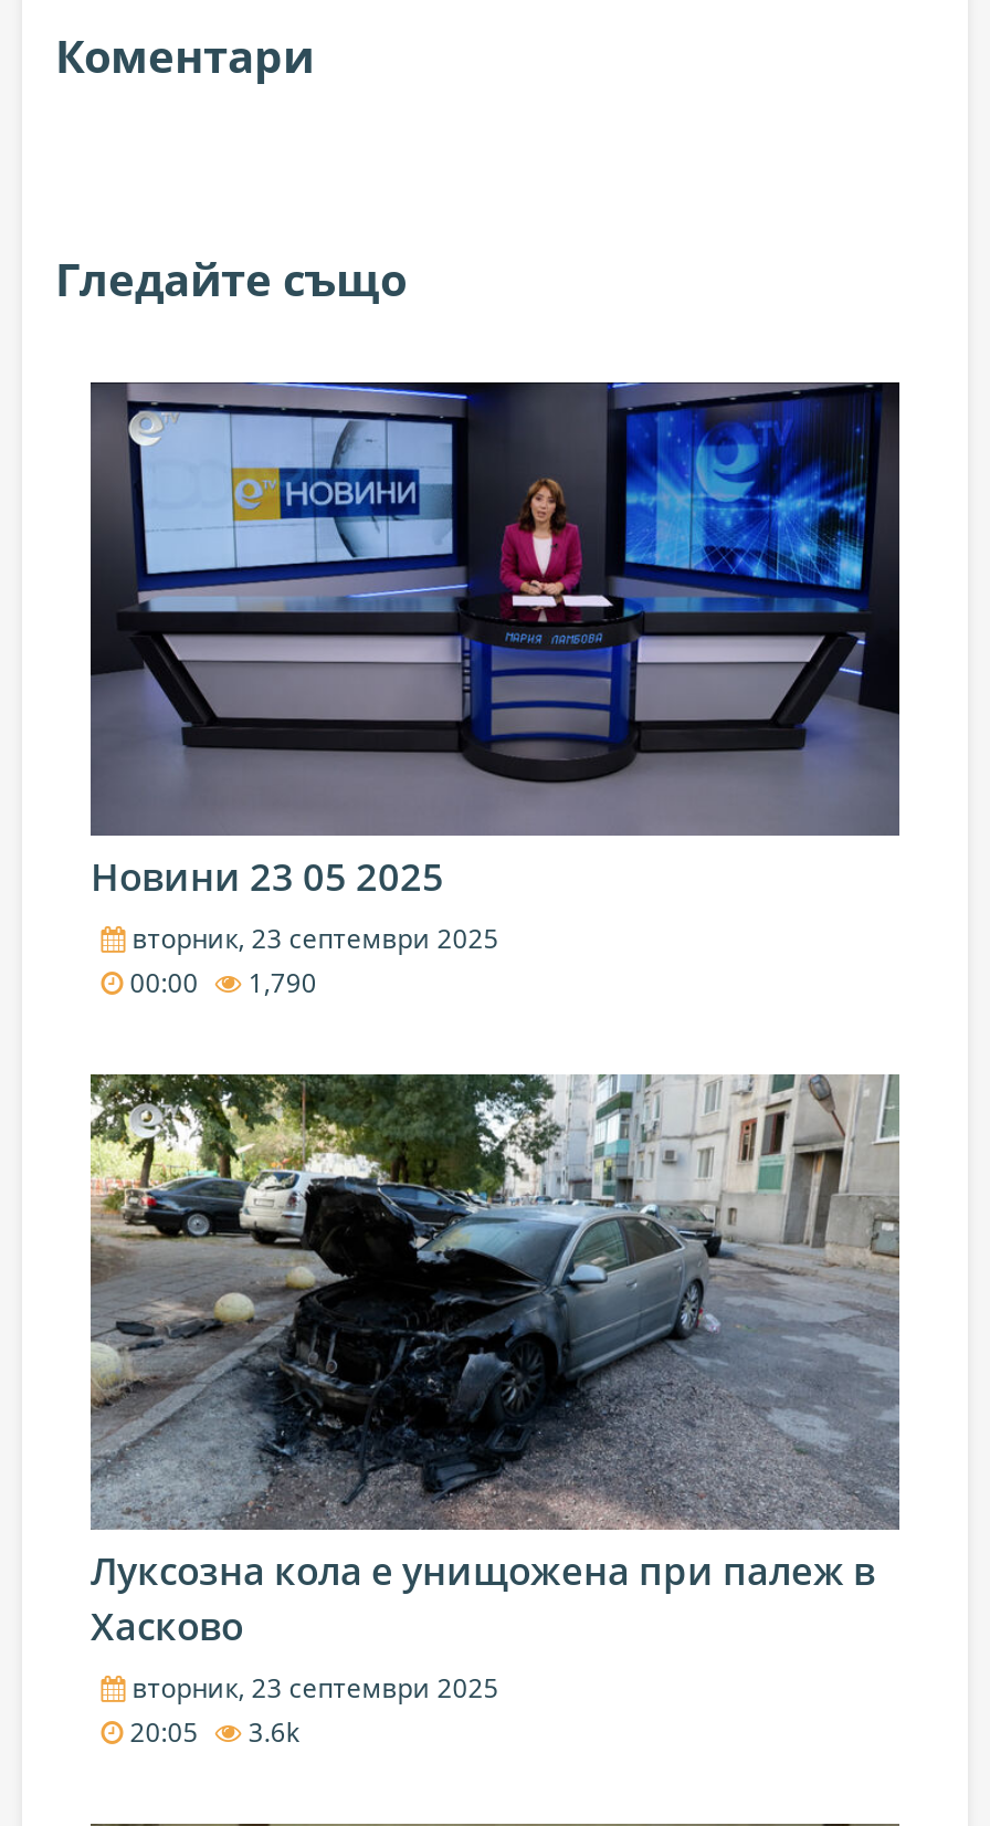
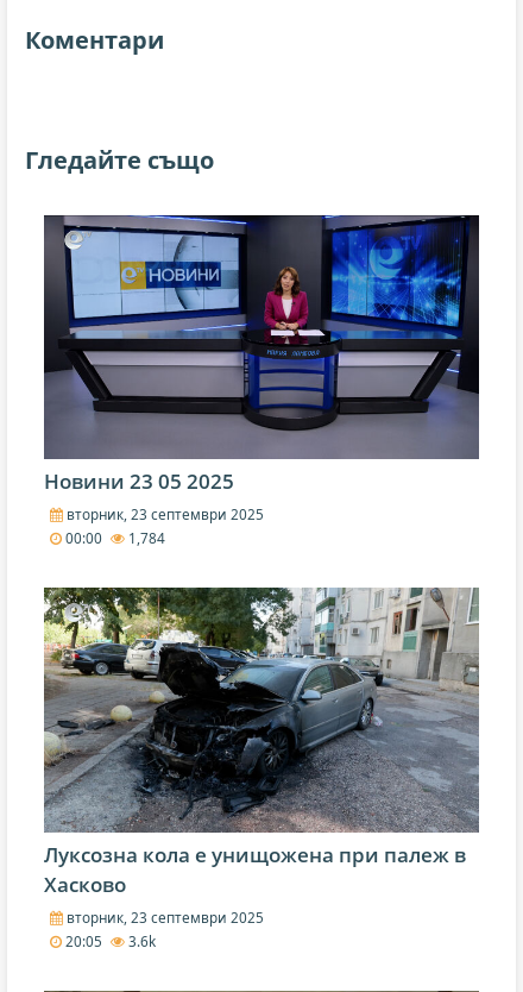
- 00:00 1,790
+ 00:00 1,784
